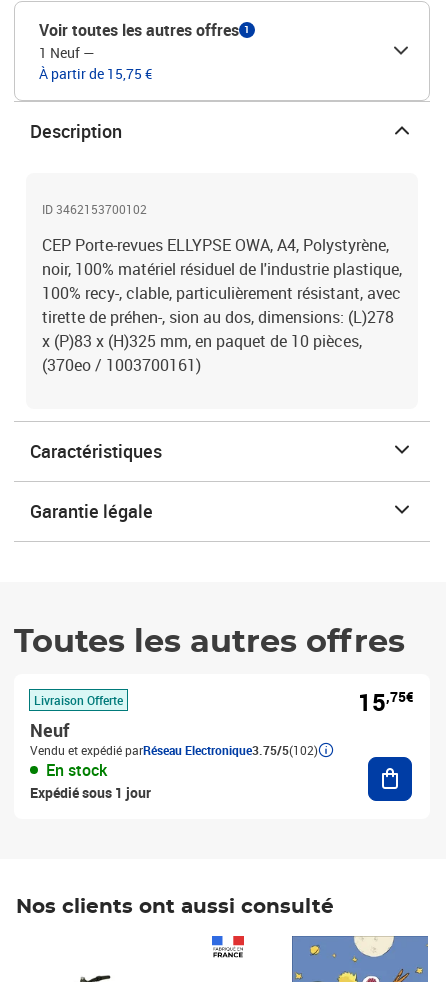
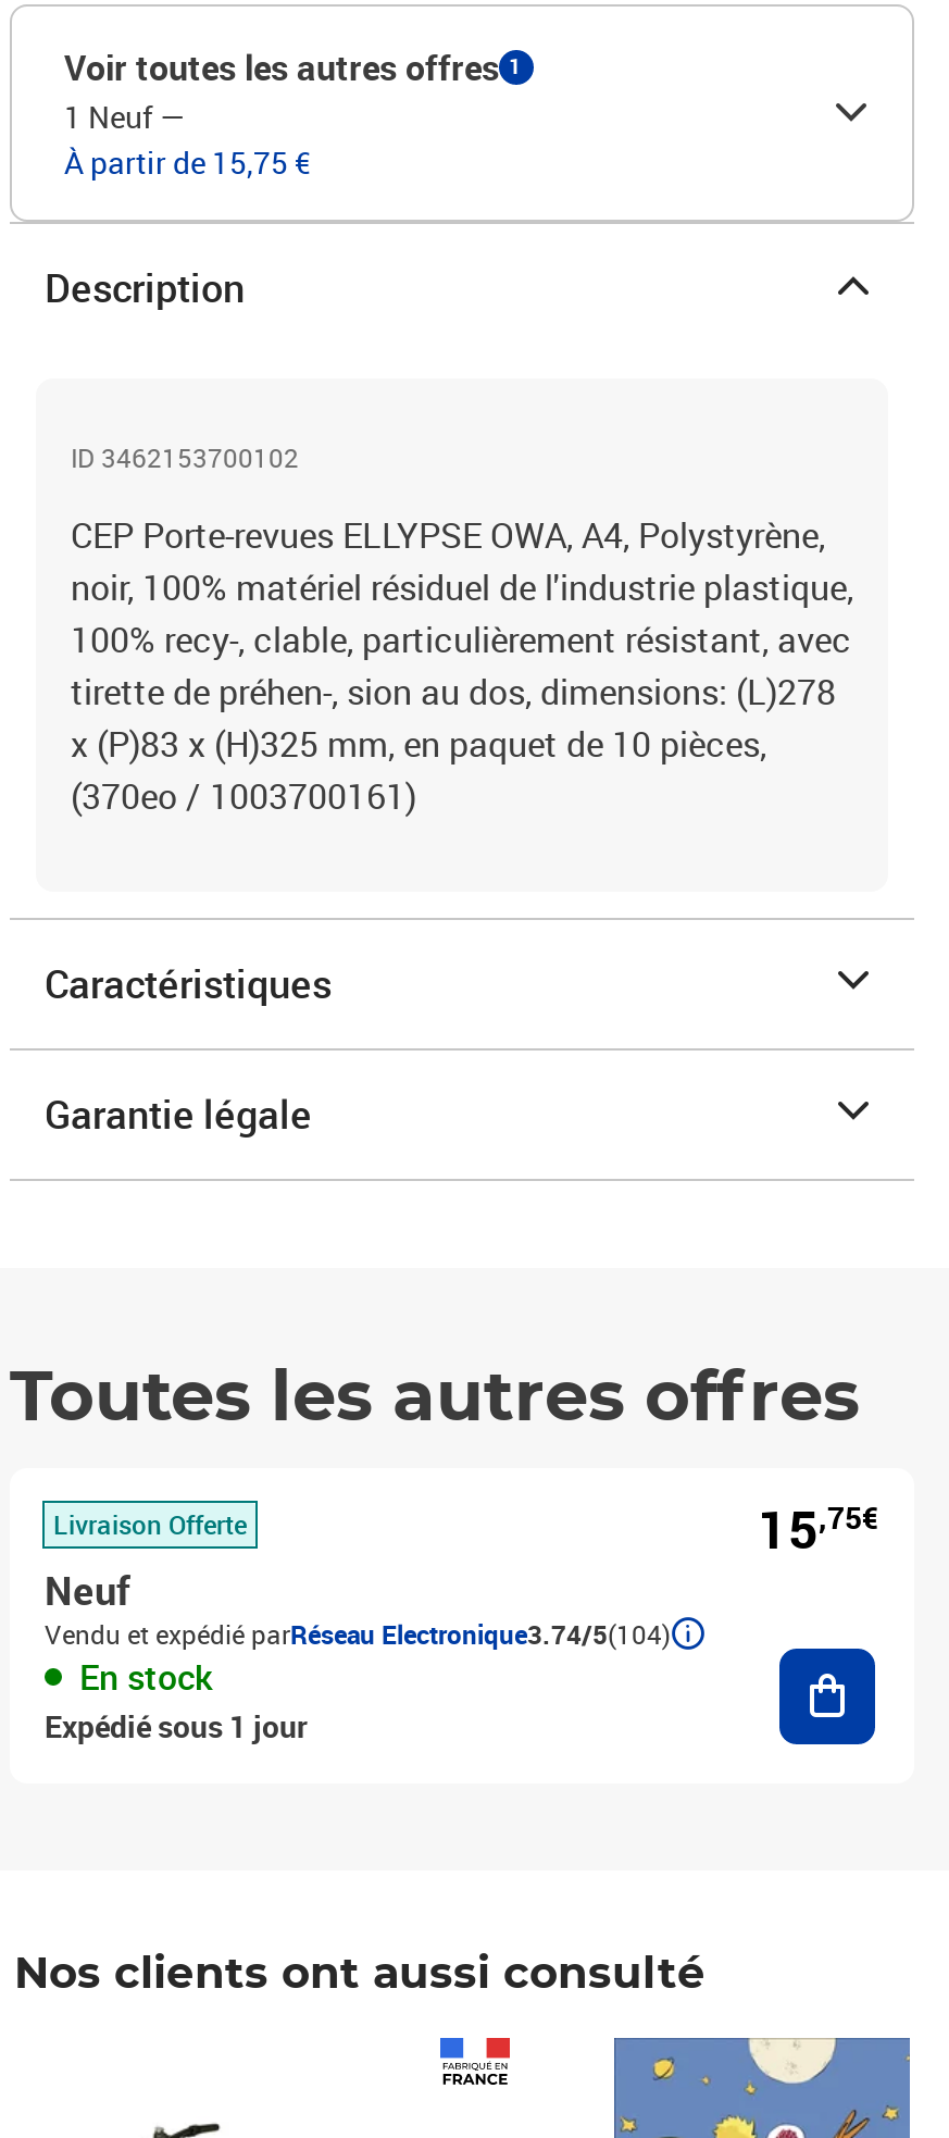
- Vendu et expédié parRéseau Electronique3.75/5(102)
+ Vendu et expédié parRéseau Electronique3.74/5(104)
